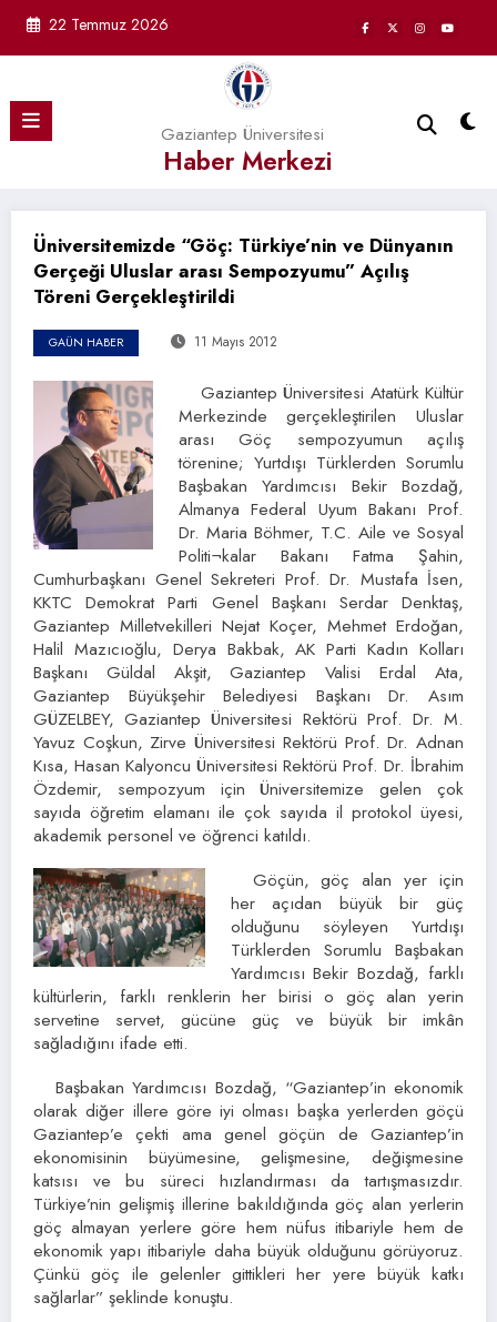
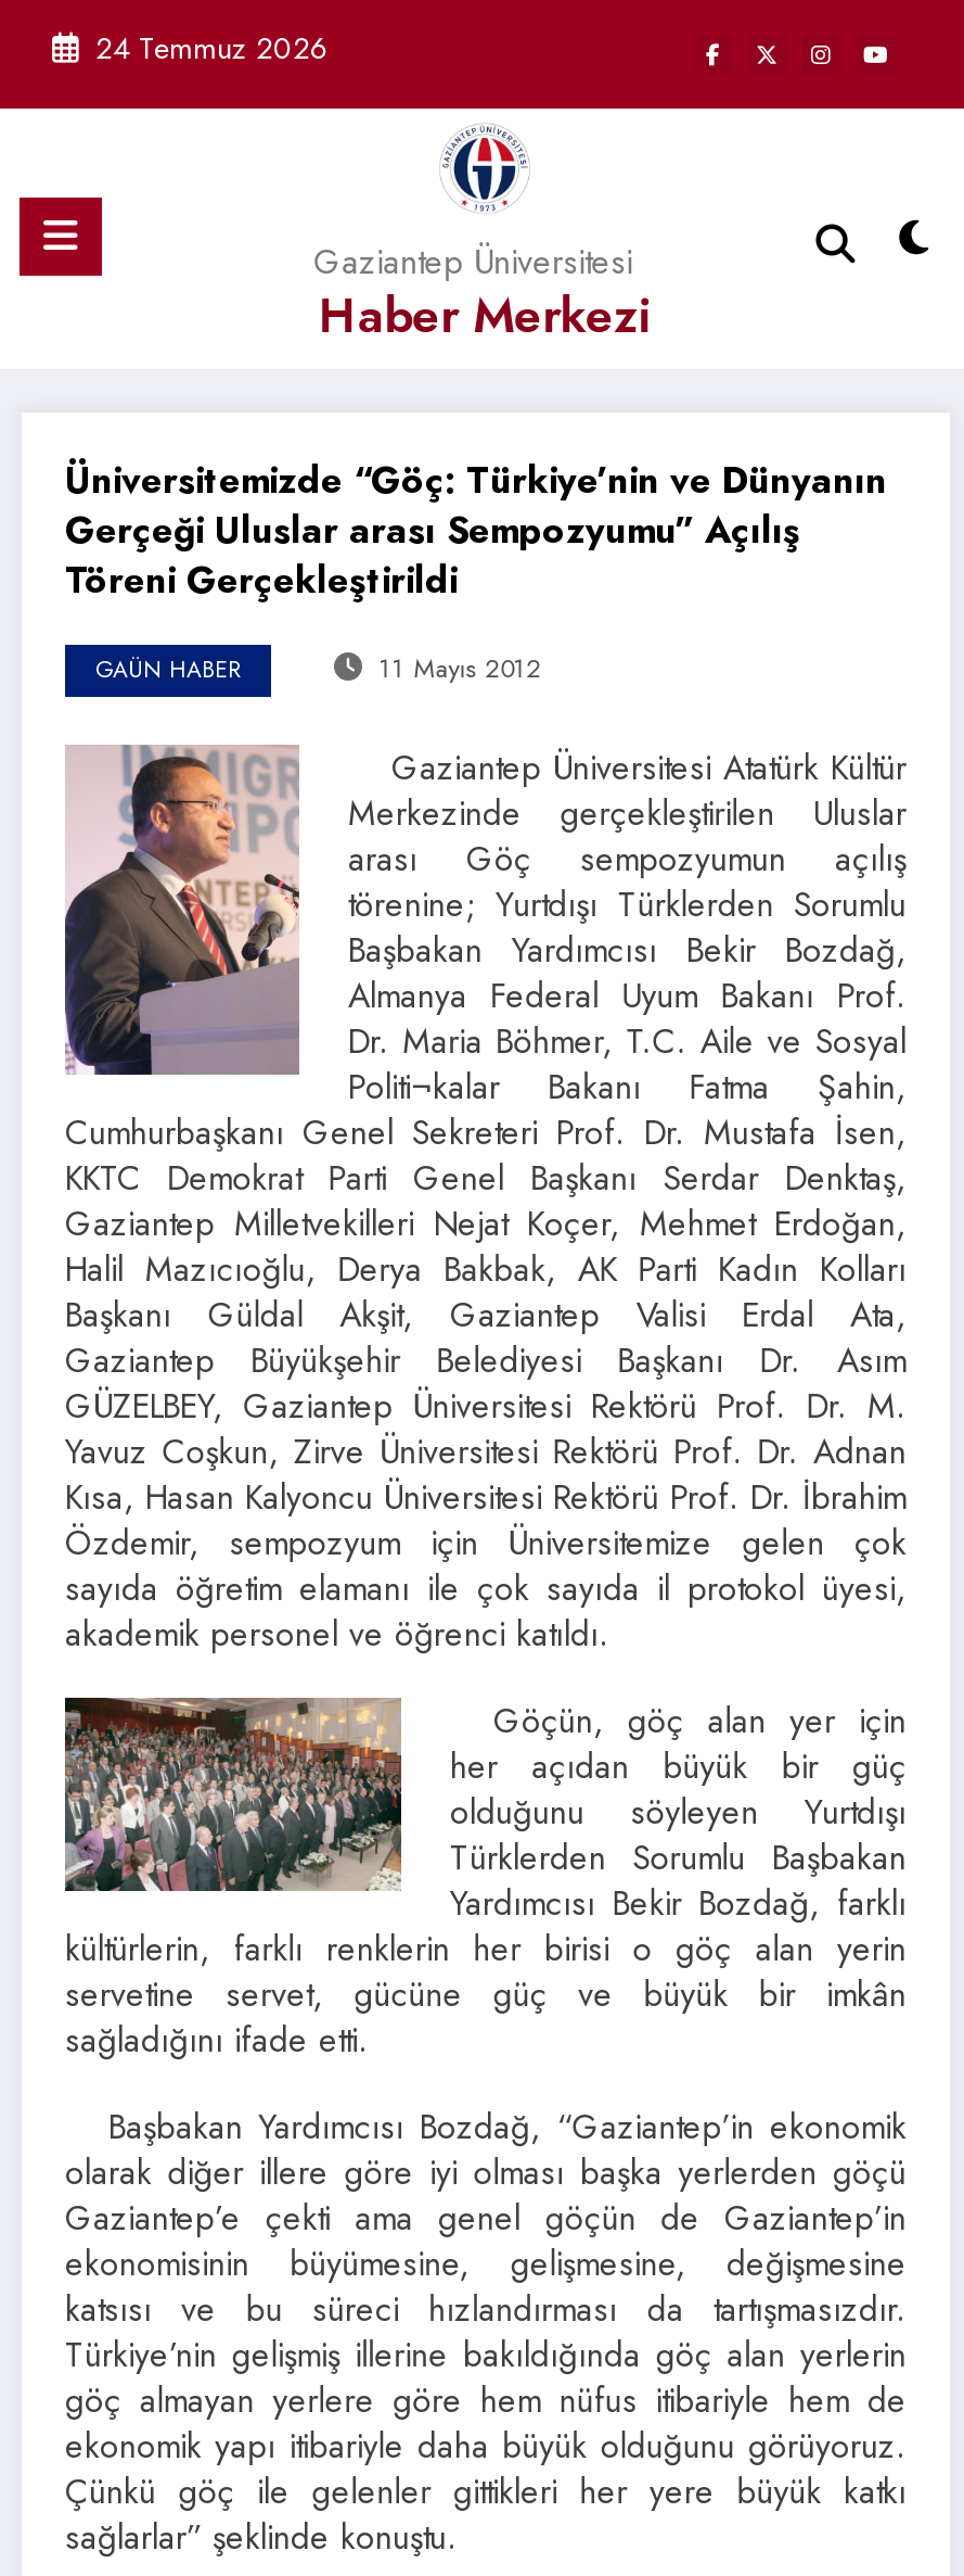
- 22 Temmuz 2026
+ 24 Temmuz 2026
